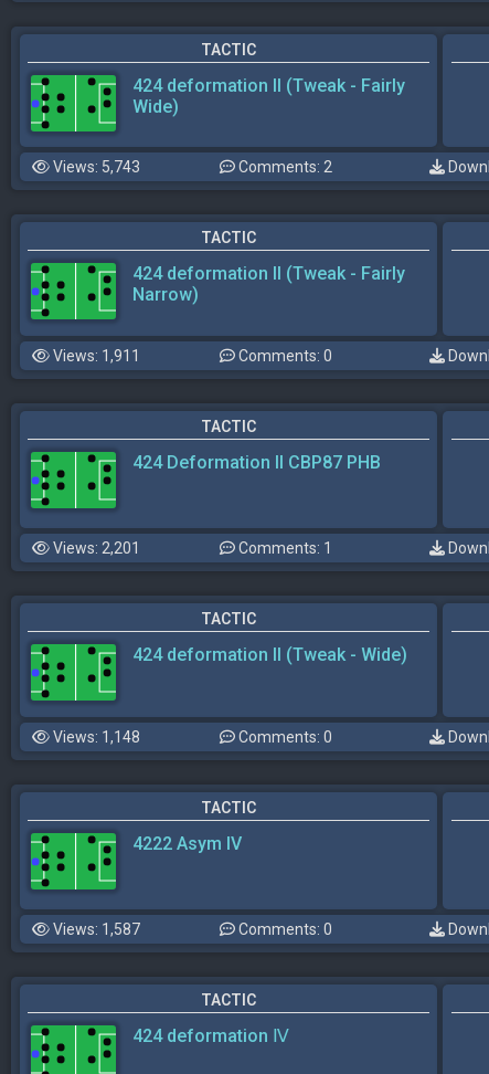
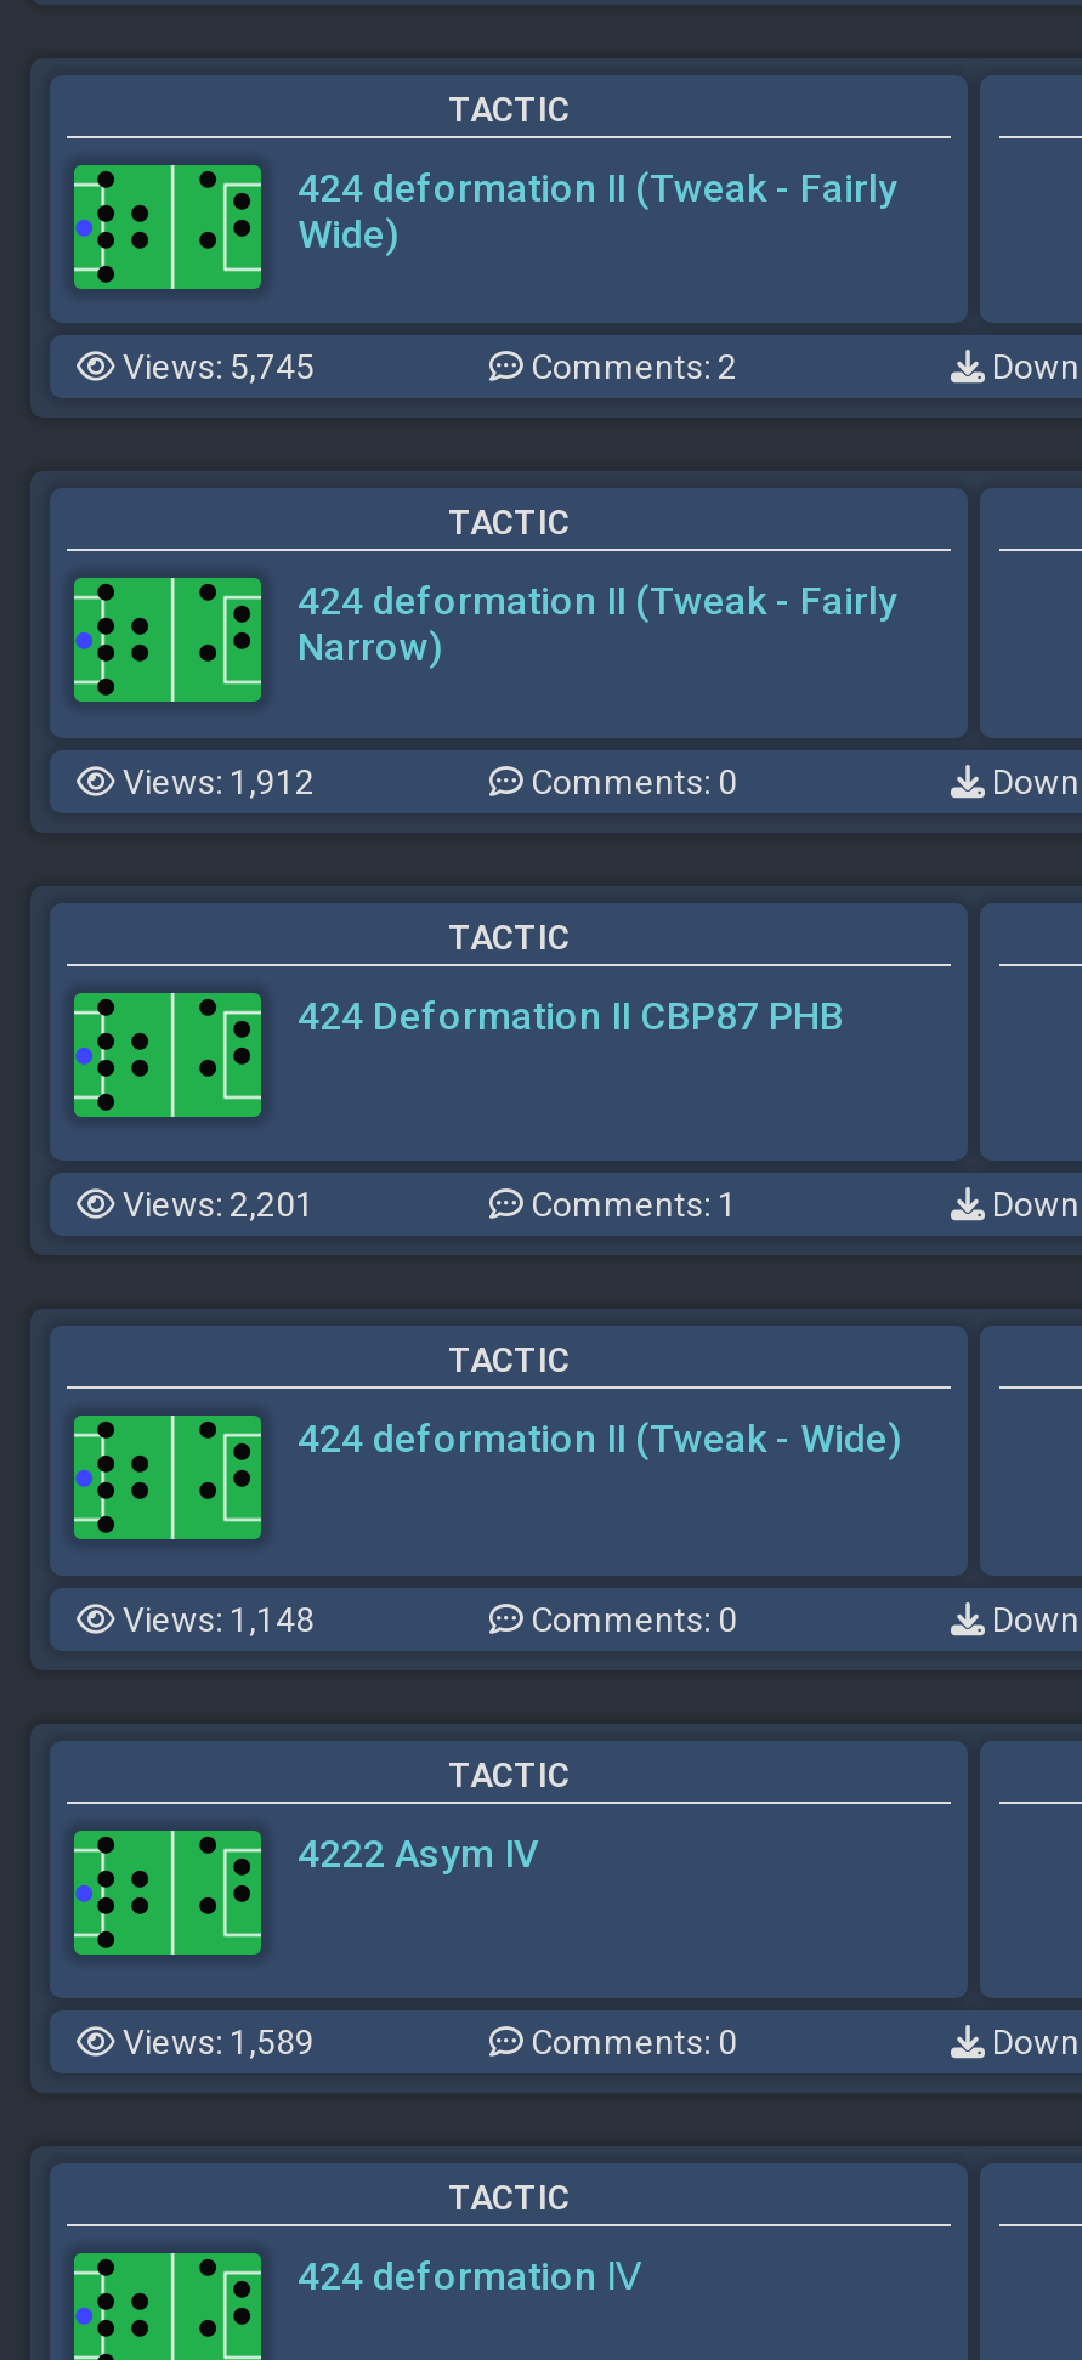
- Views: 5,743
+ Views: 5,745

- Views: 1,911
+ Views: 1,912

- Views: 1,587
+ Views: 1,589
